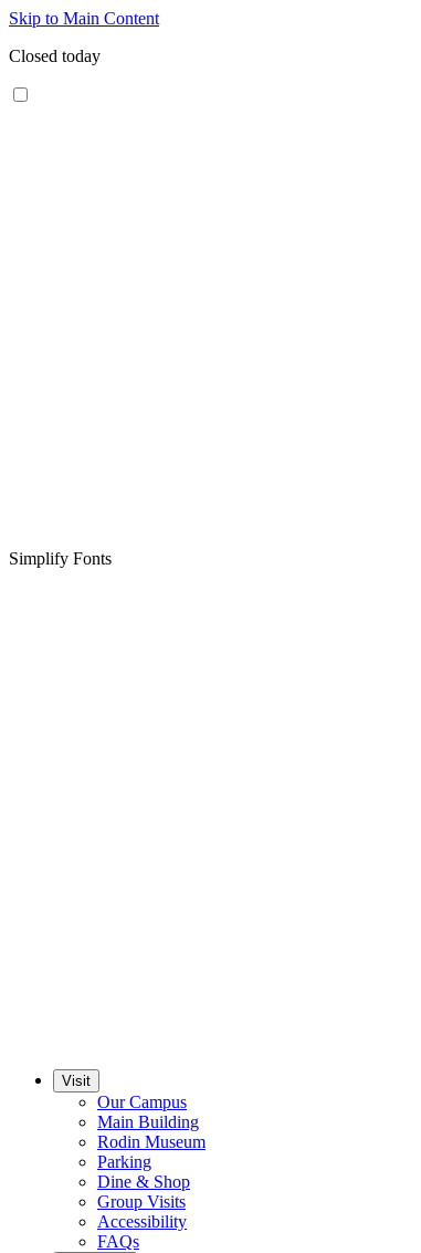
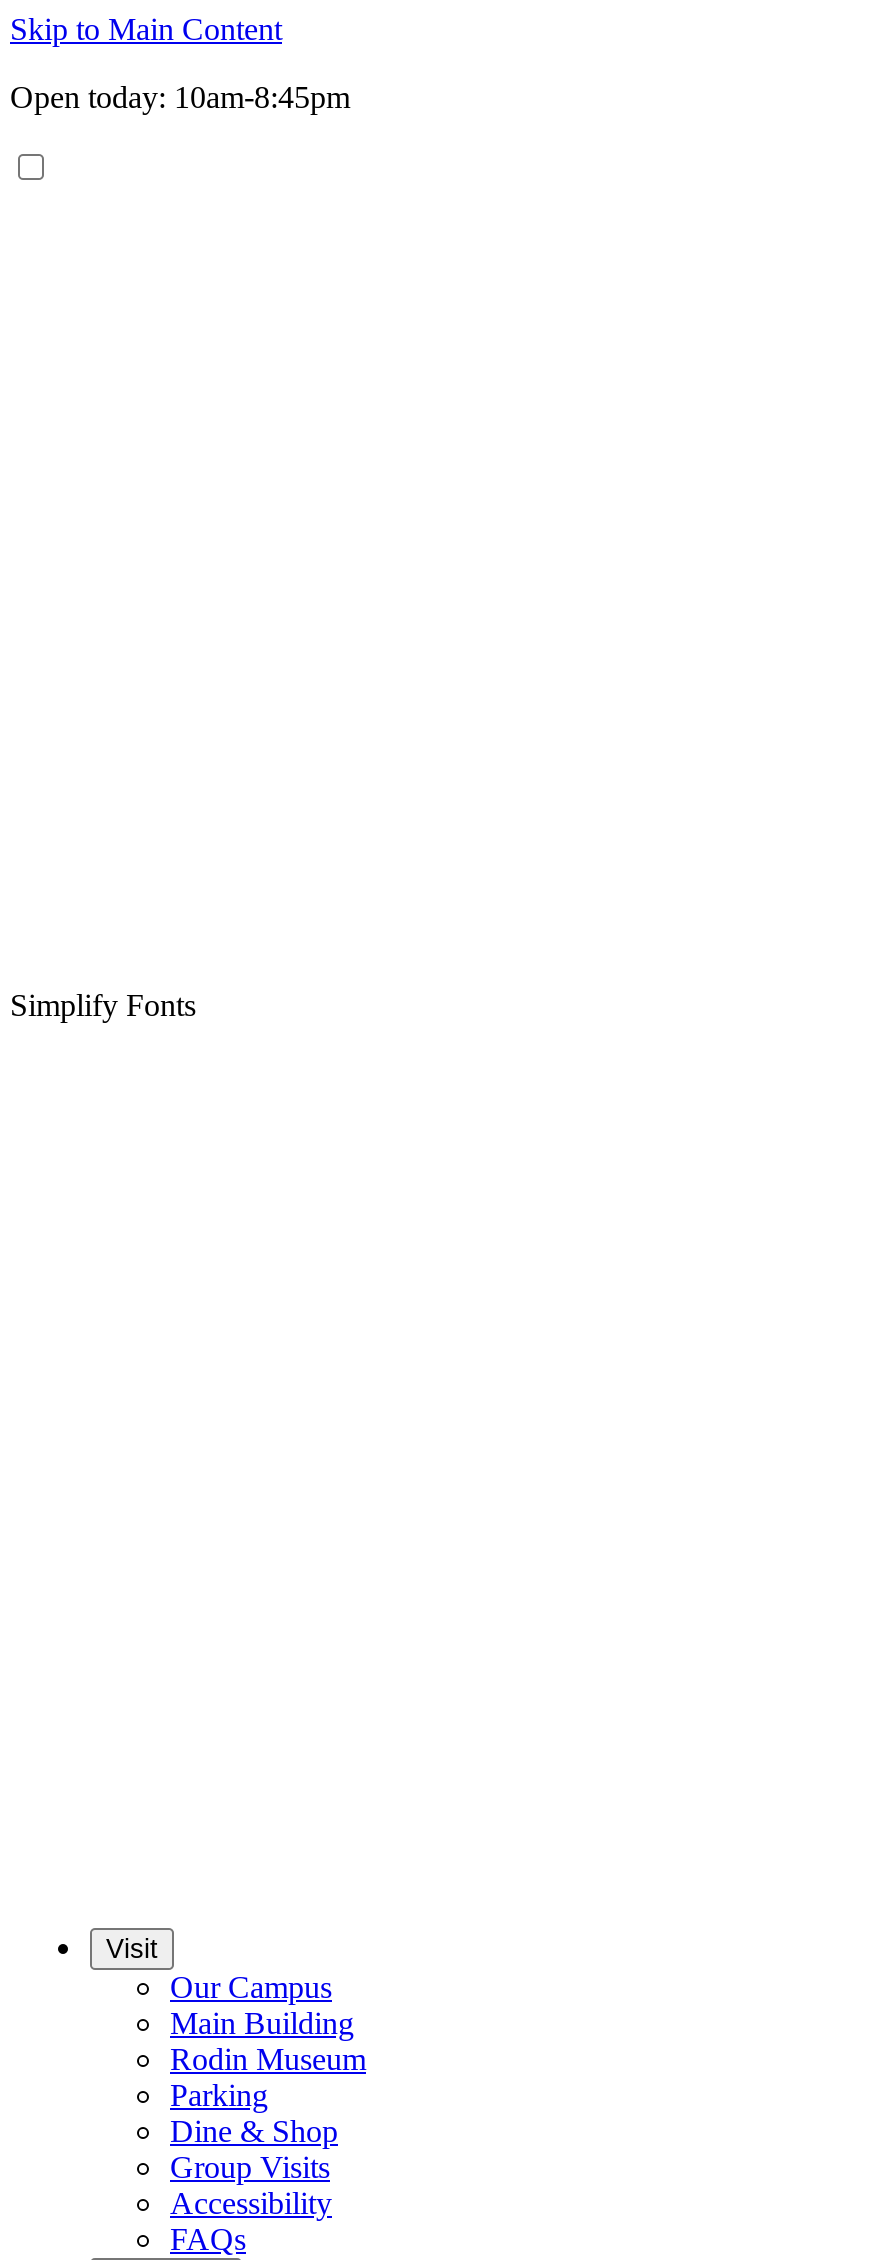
- Closed today
+ Open today: 10am-8:45pm
